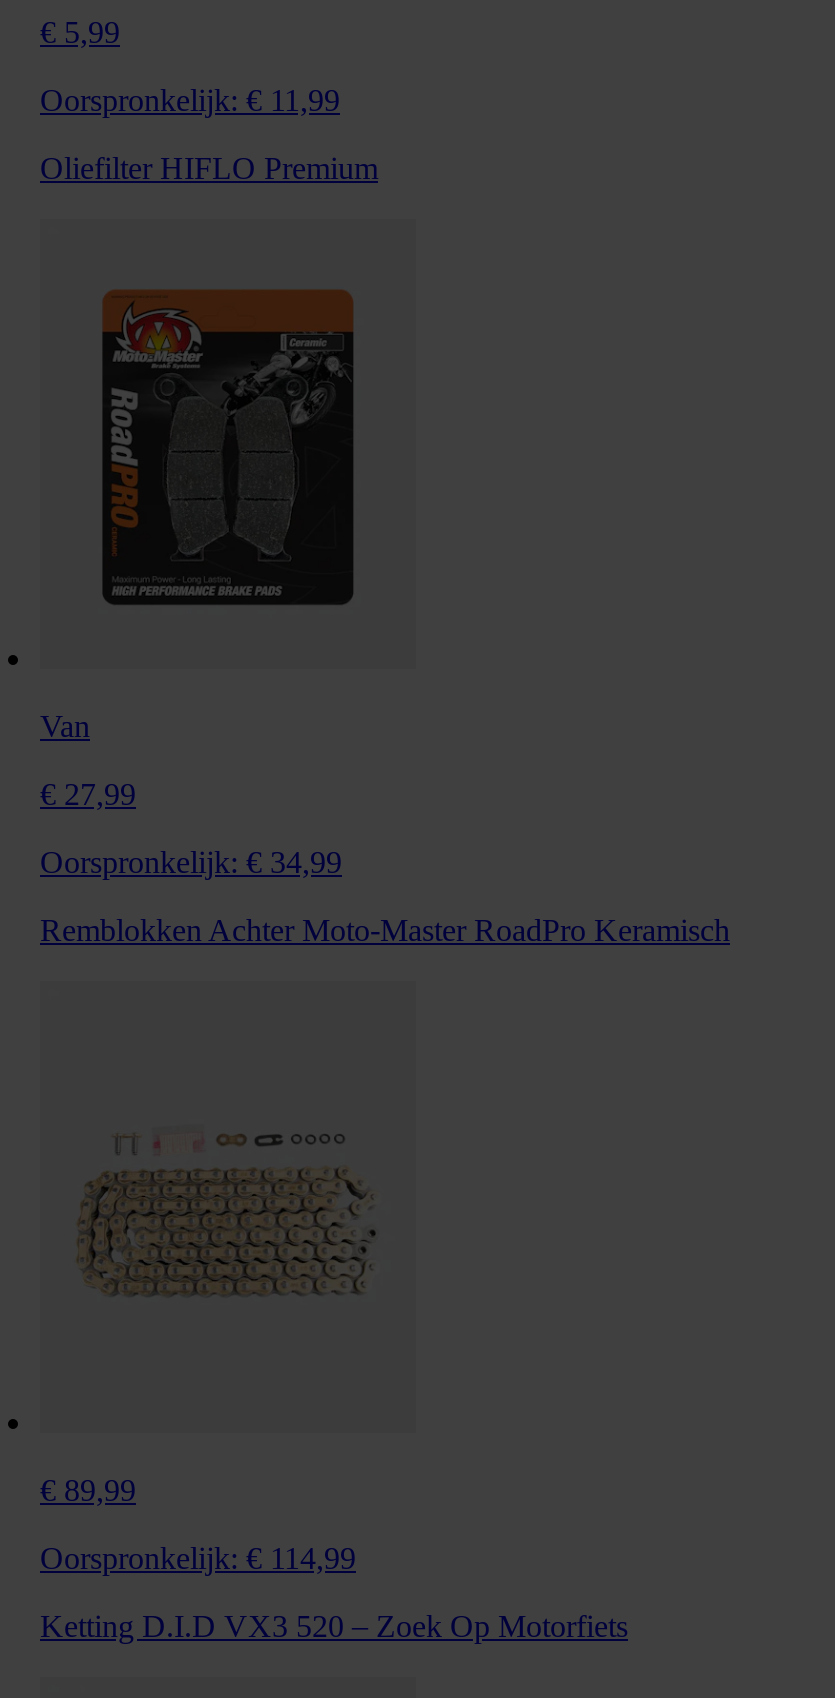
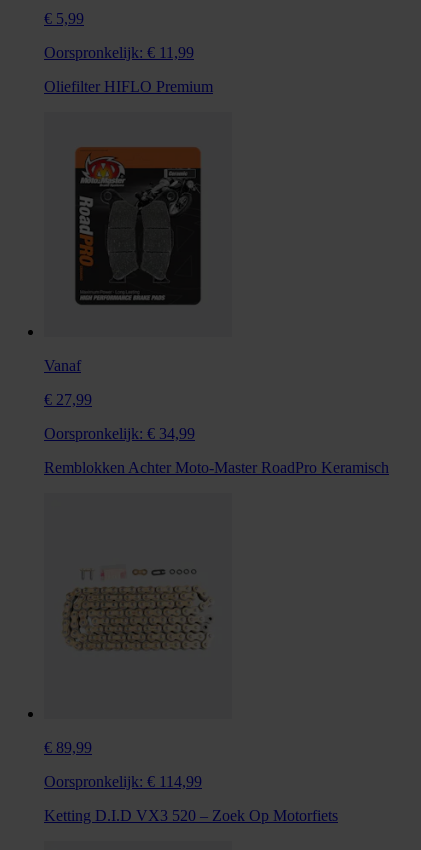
- Van
+ Vanaf
